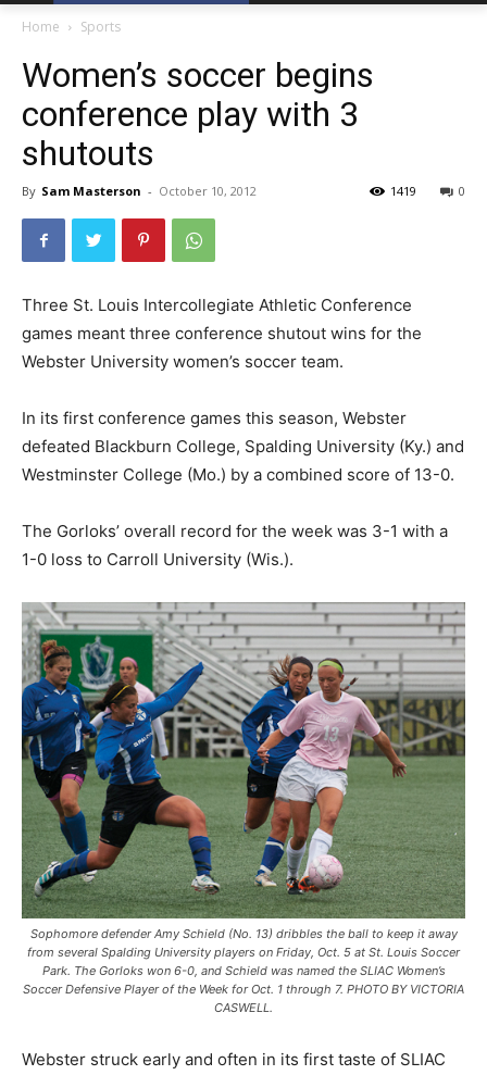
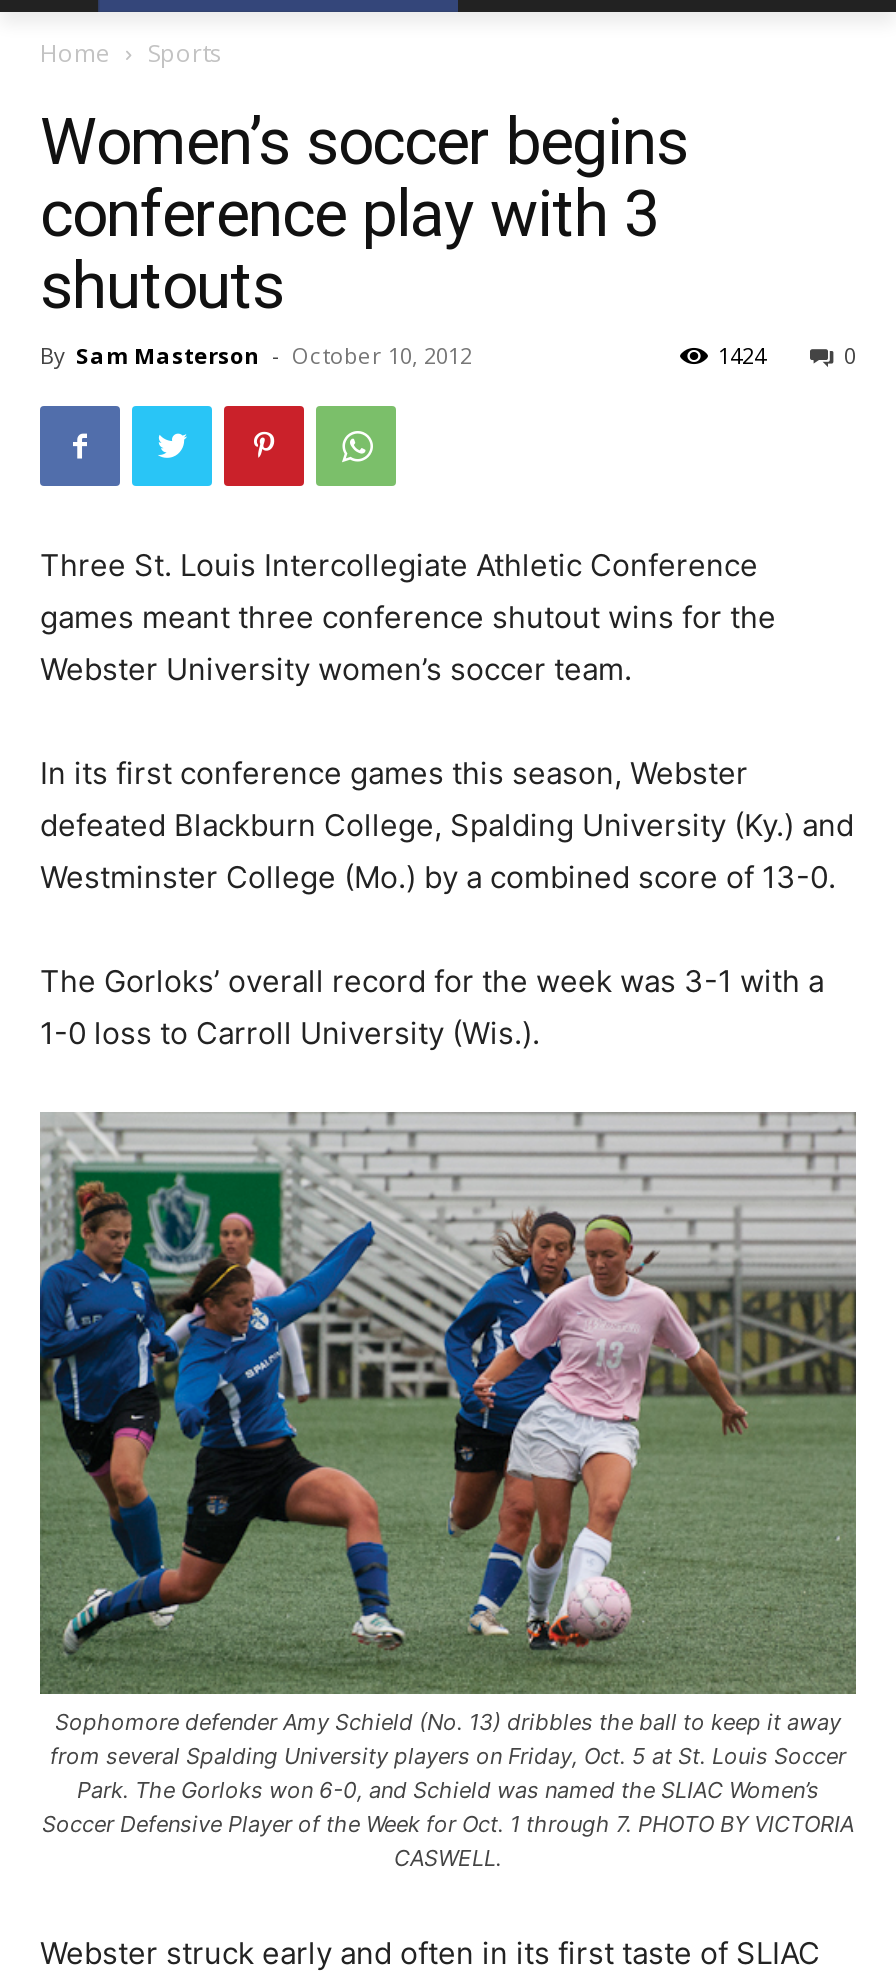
- 1419
+ 1424
